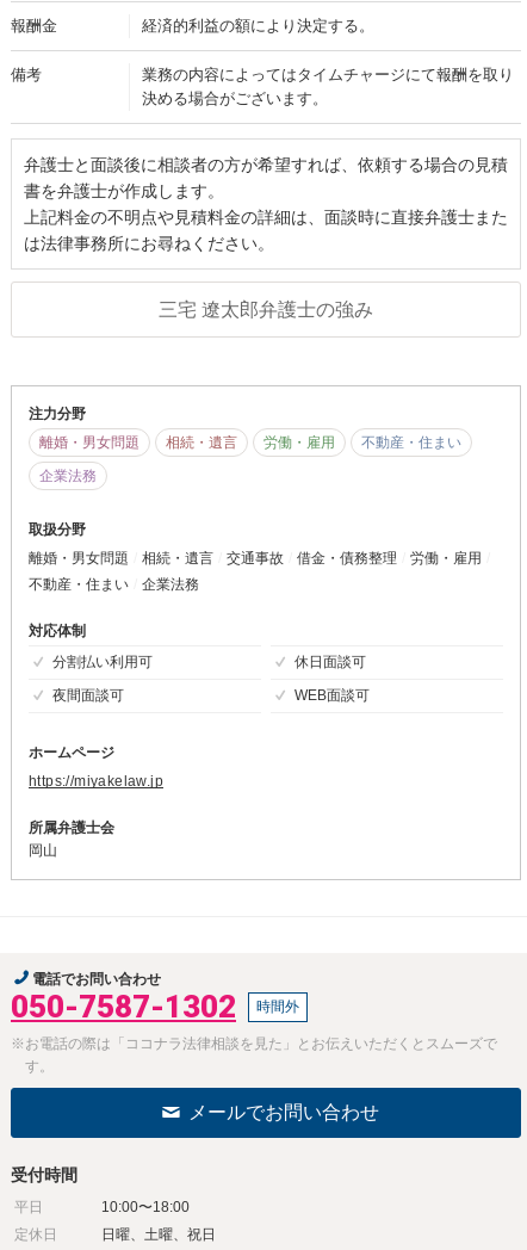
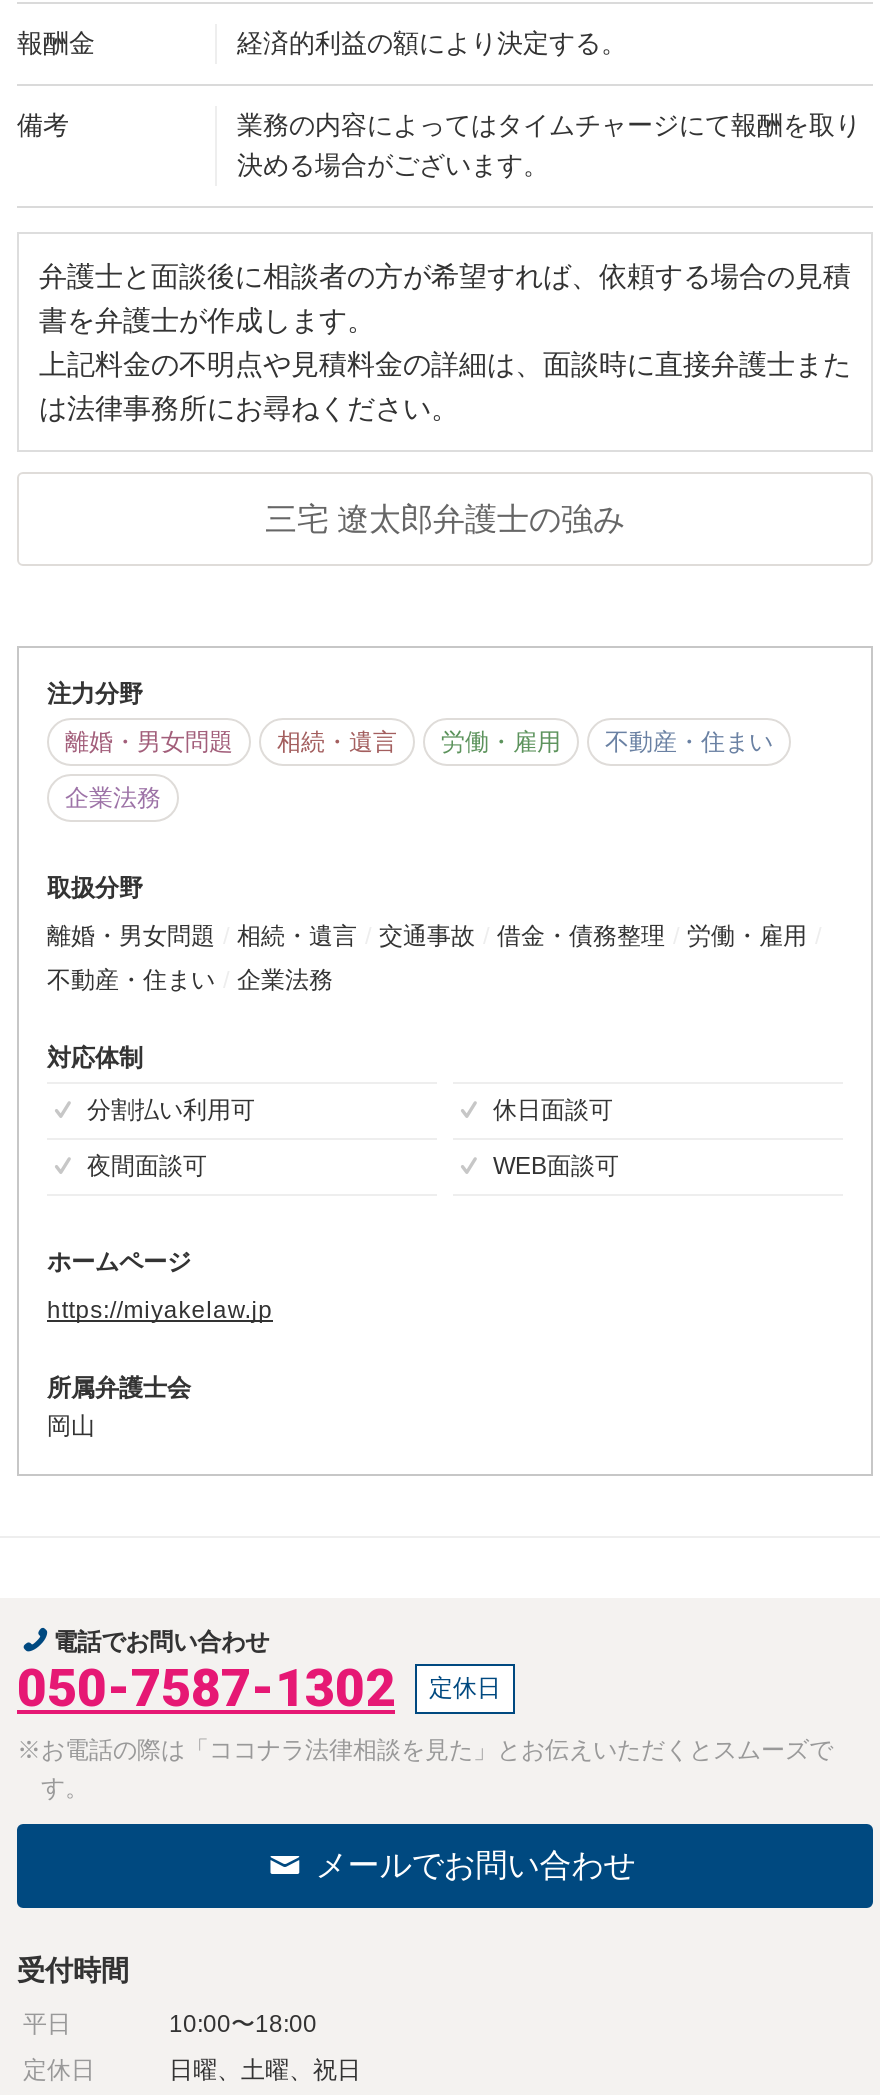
- 時間外
+ 定休日
